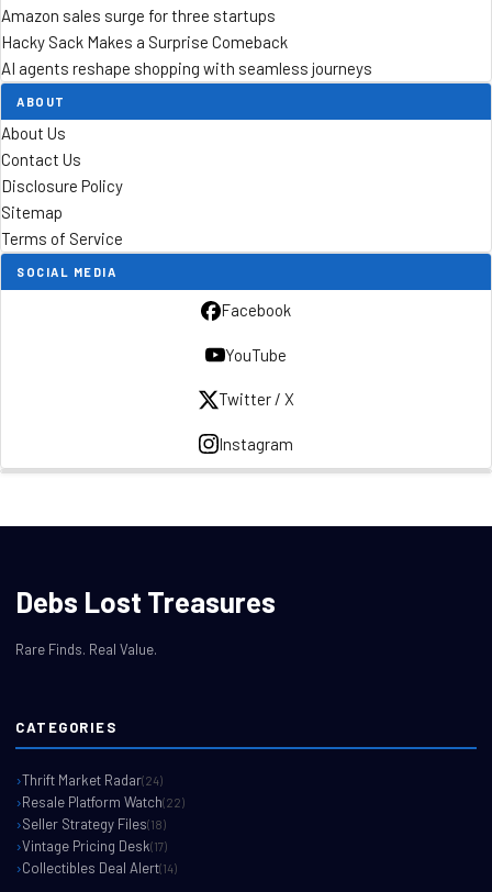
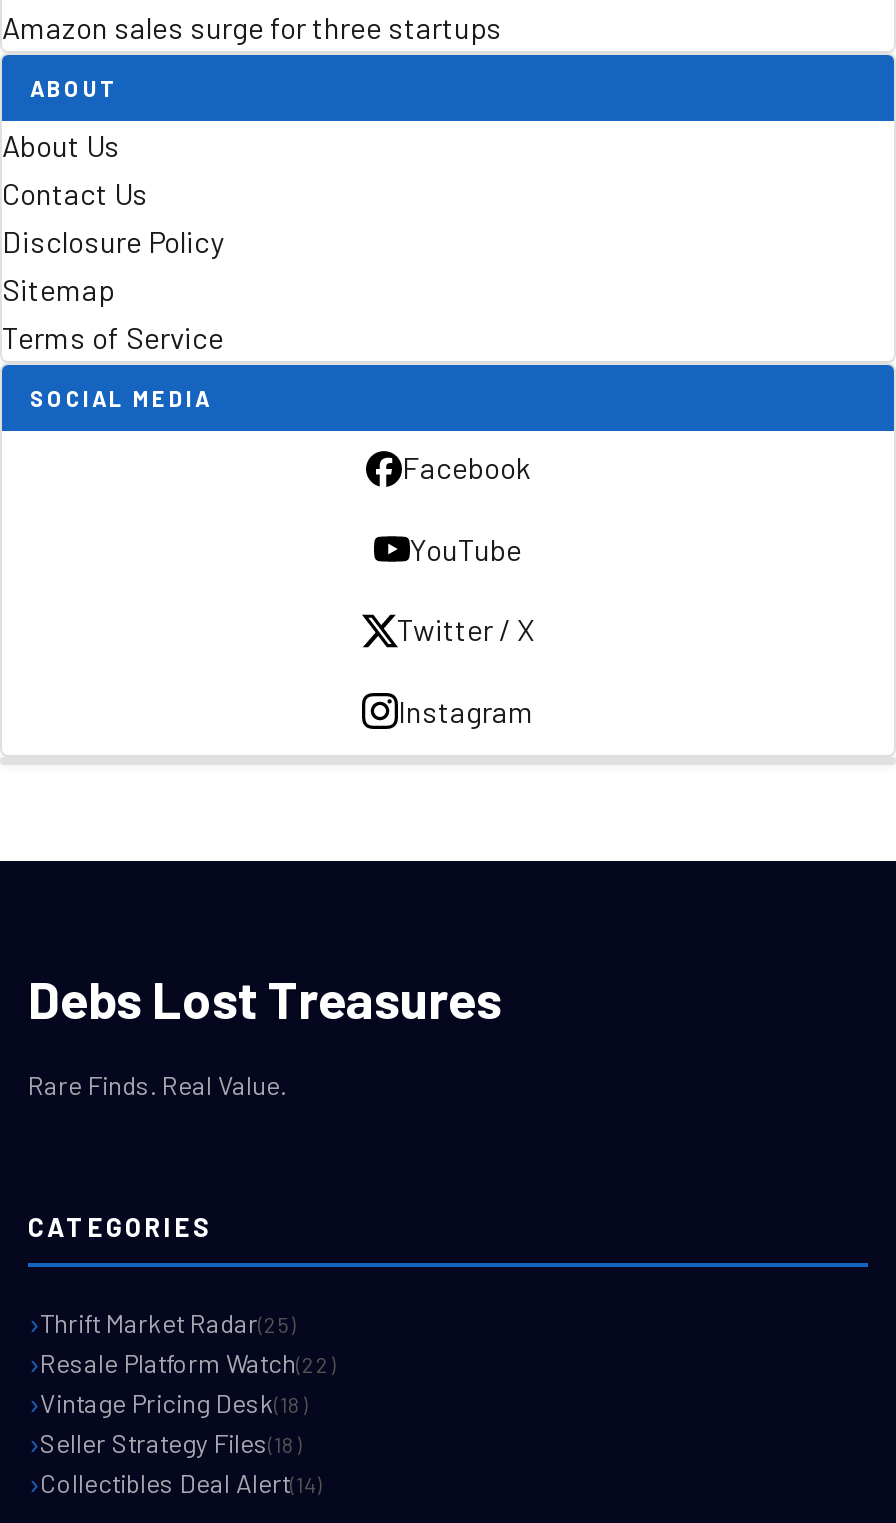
- Hacky Sack Makes a Surprise Comeback
- AI agents reshape shopping with seamless journeys

- Thrift Market Radar(24)
+ Thrift Market Radar(25)

+ Vintage Pricing Desk(18)

- Vintage Pricing Desk (17)
